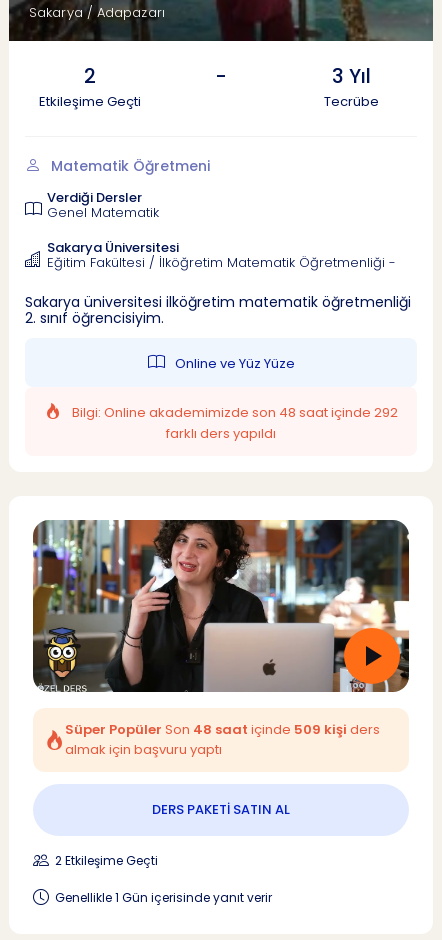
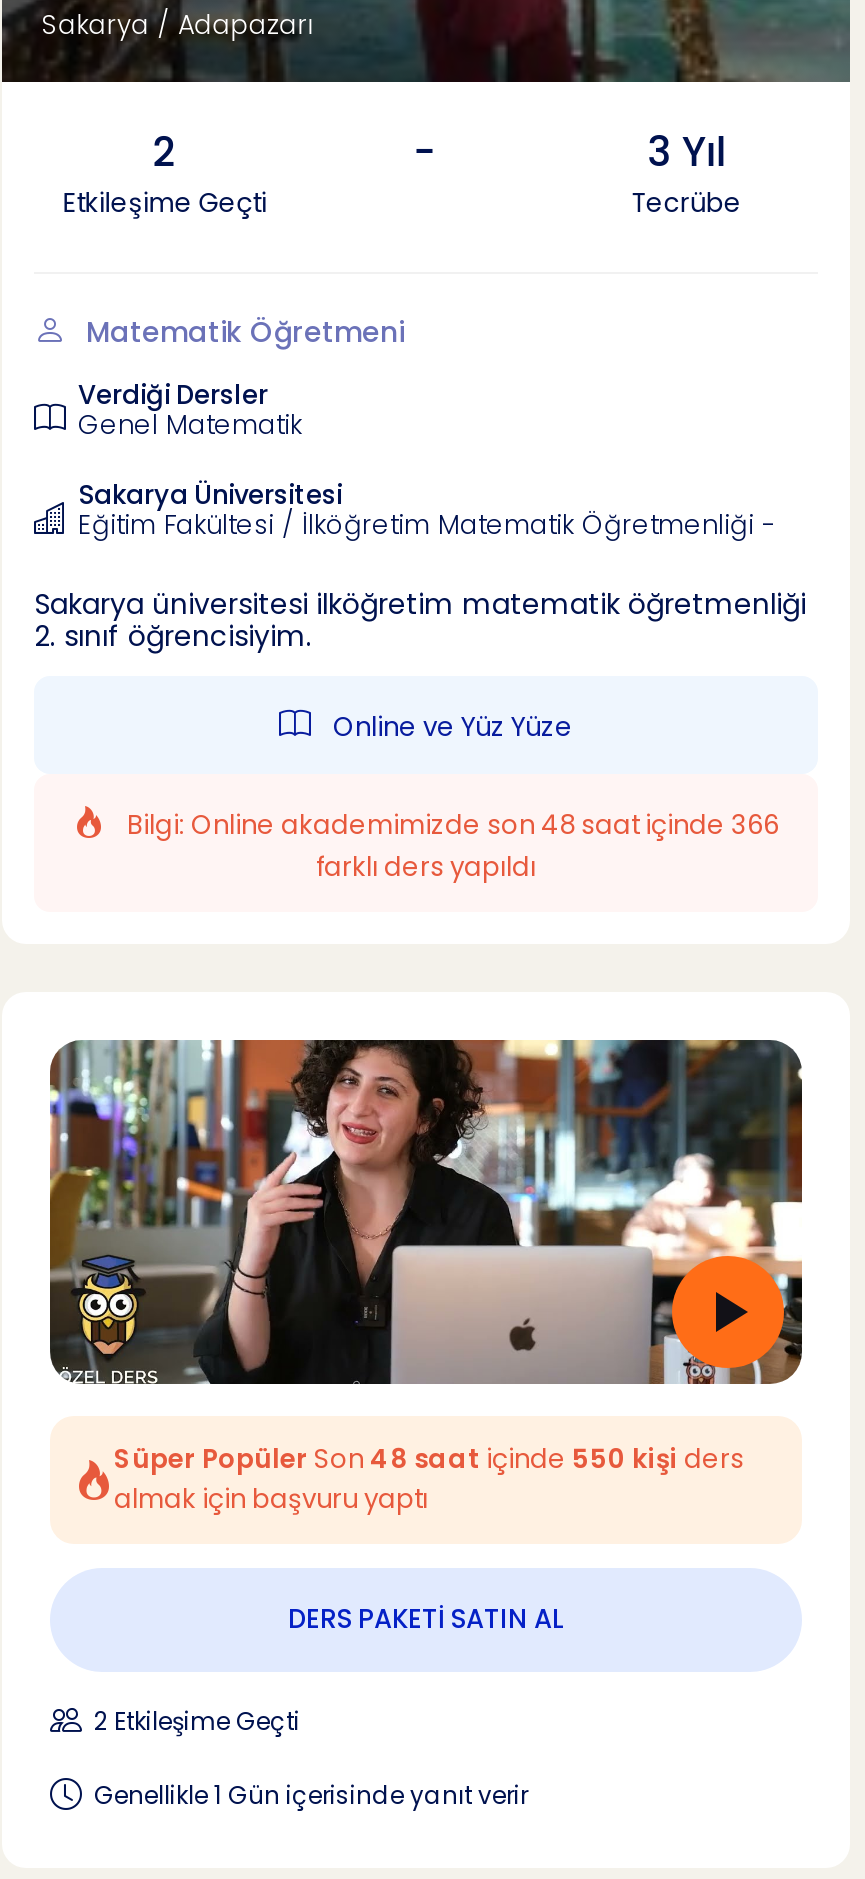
- Bilgi: Online akademimizde son 48 saat içinde 292
+ Bilgi: Online akademimizde son 48 saat içinde 366

- Süper Popüler Son 48 saat içinde 509 kişi ders
+ Süper Popüler Son 48 saat içinde 550 kişi ders
